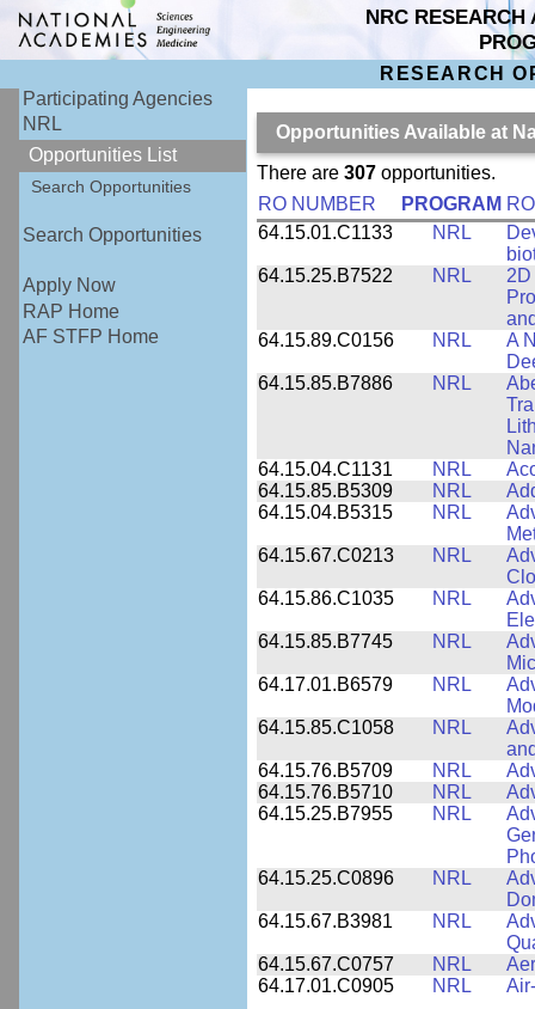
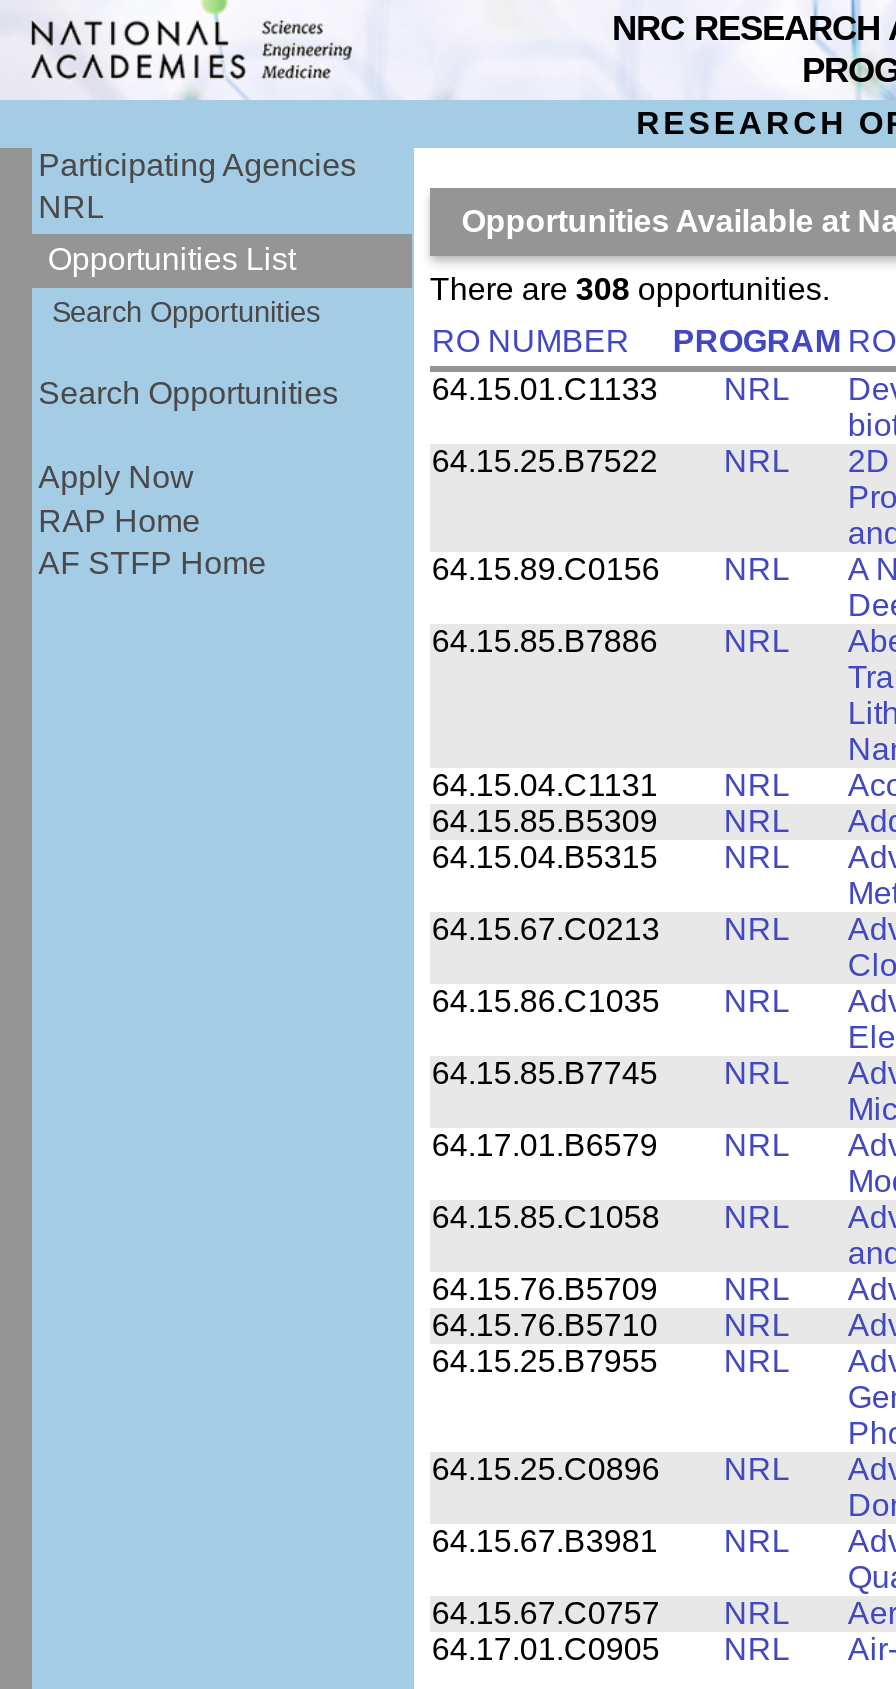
- There are 307 opportunities.
+ There are 308 opportunities.
